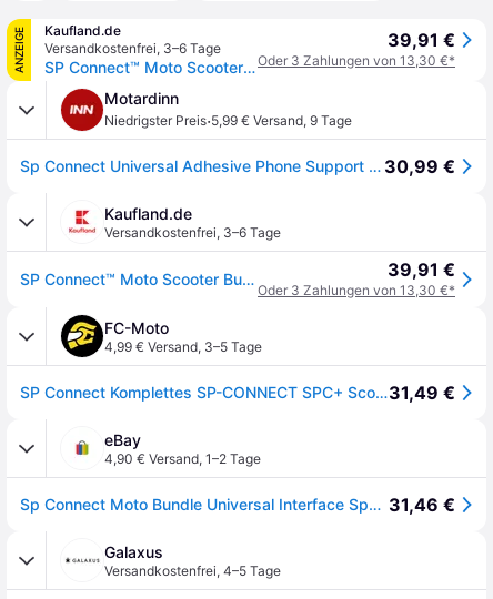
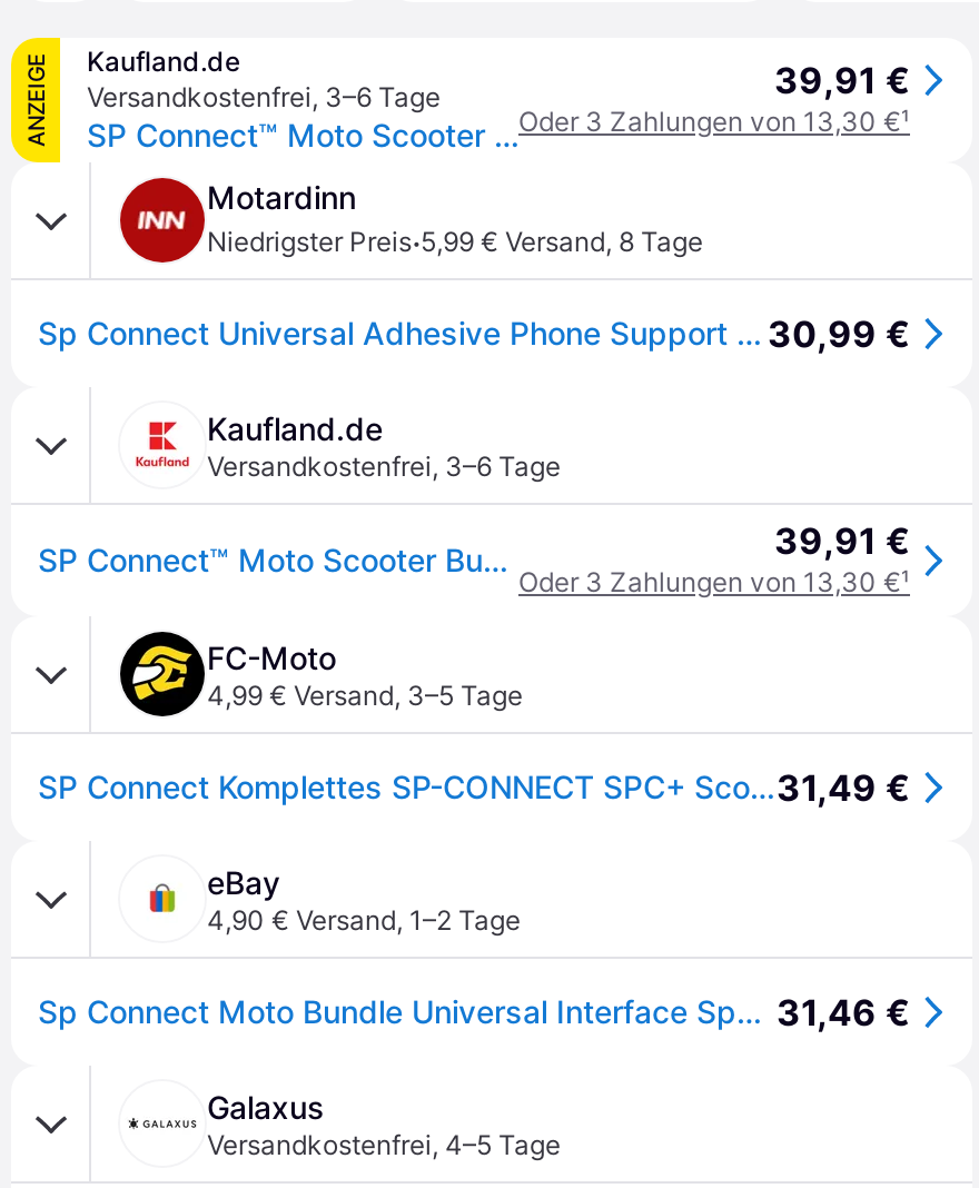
- Oder 3 Zahlungen von 13,30 €*
+ Oder 3 Zahlungen von 13,30 €¹

- Niedrigster Preis·5,99 € Versand, 9 Tage
+ Niedrigster Preis·5,99 € Versand, 8 Tage

- Oder 3 Zahlungen von 13,30 €*
+ Oder 3 Zahlungen von 13,30 €¹
